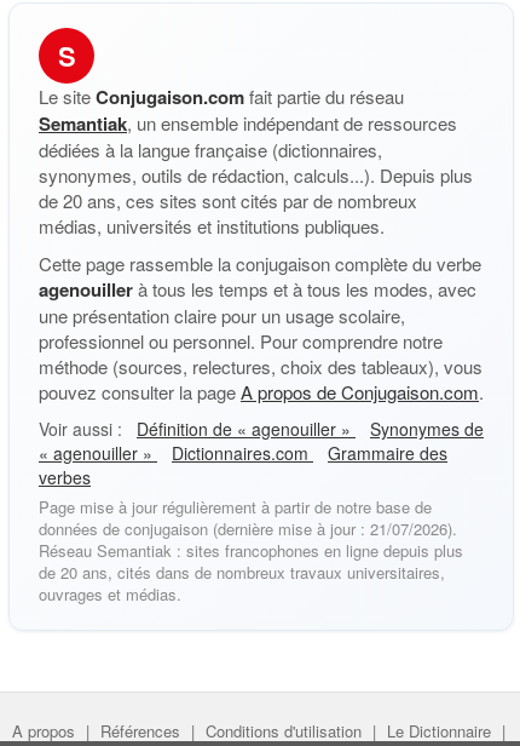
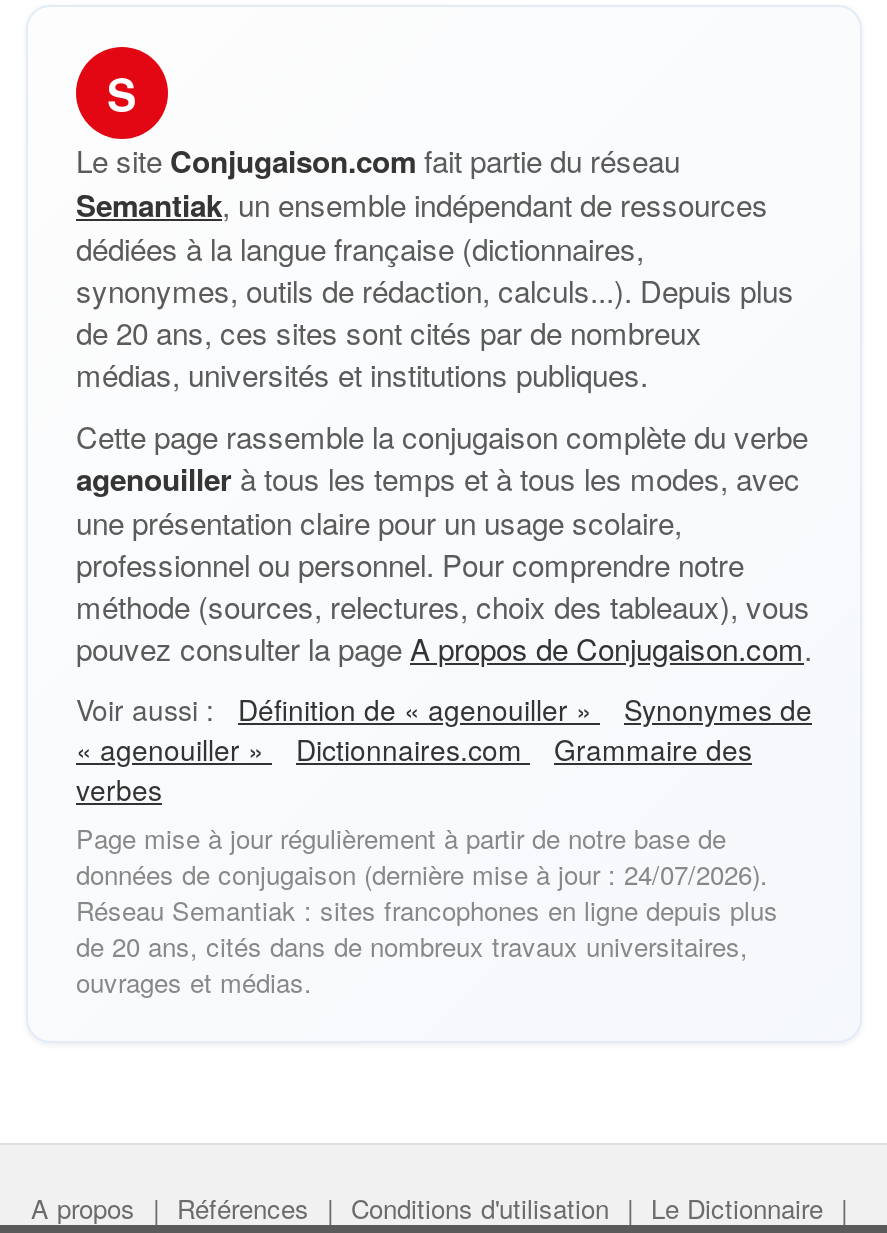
- données de conjugaison (dernière mise à jour : 21/07/2026).
+ données de conjugaison (dernière mise à jour : 24/07/2026).
